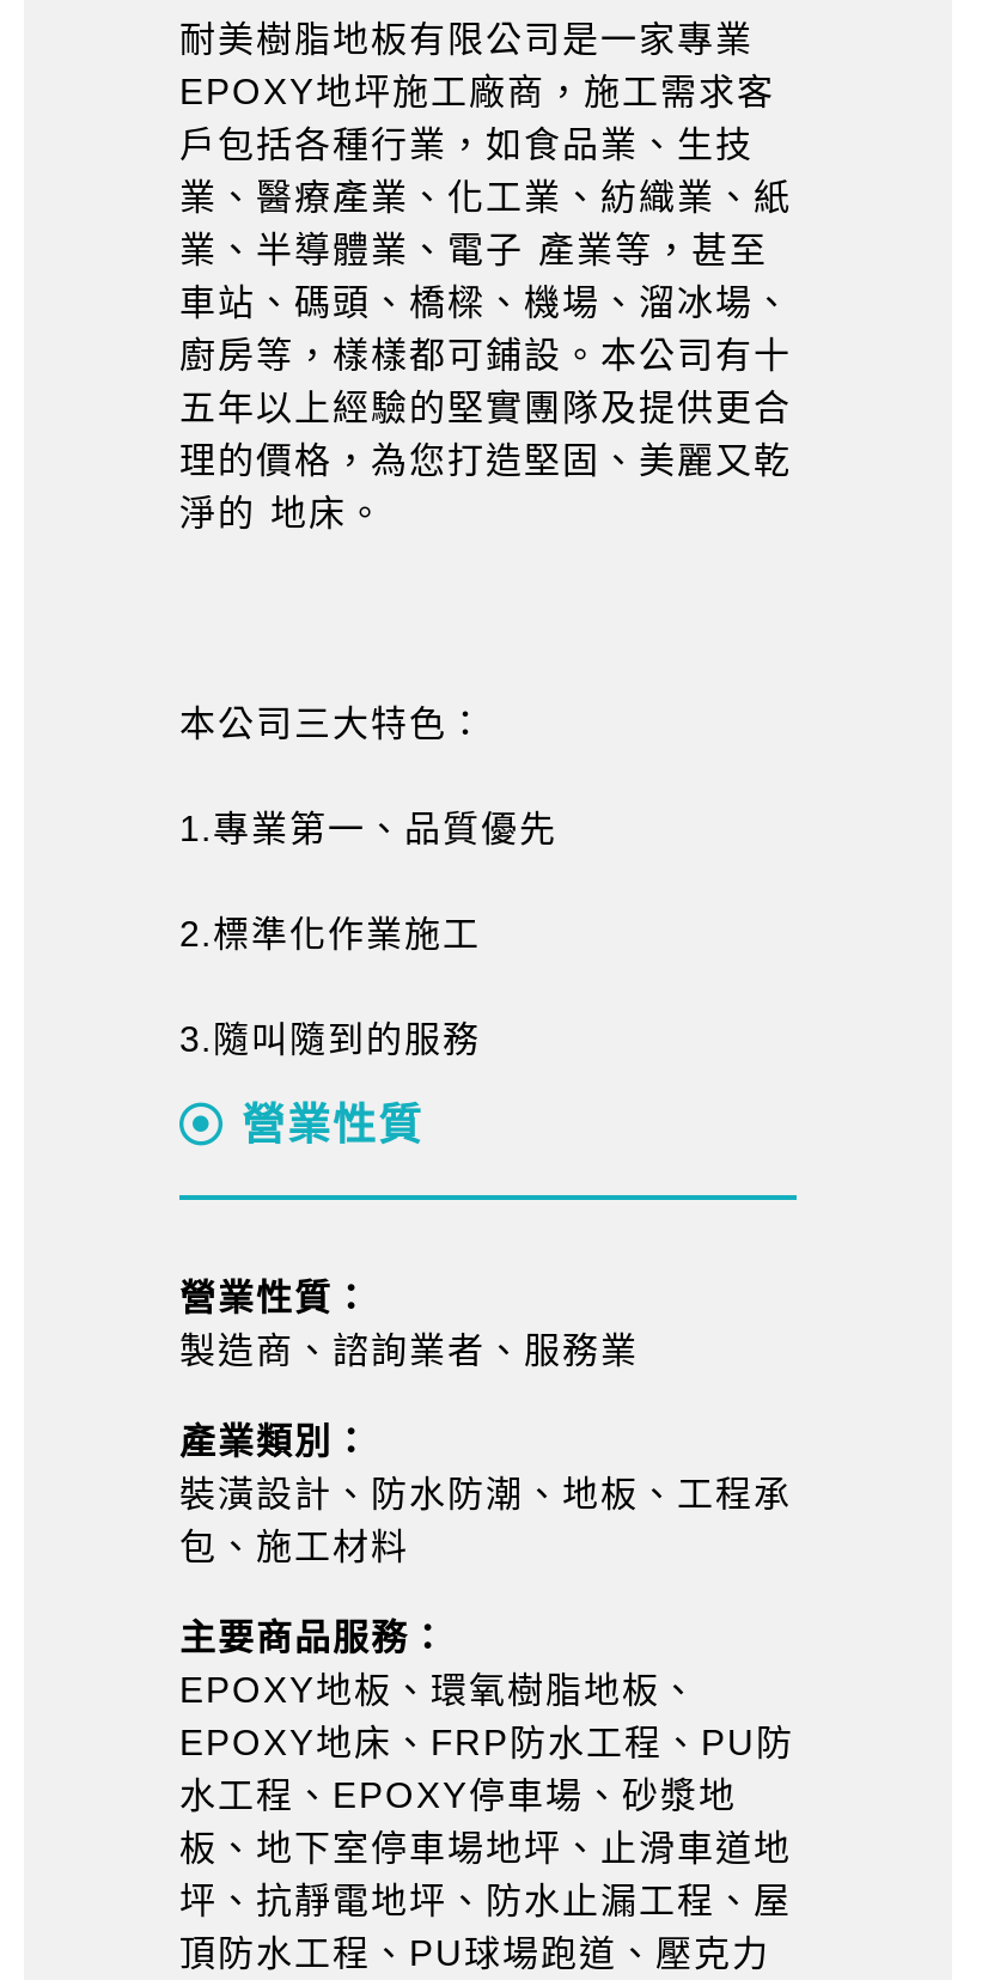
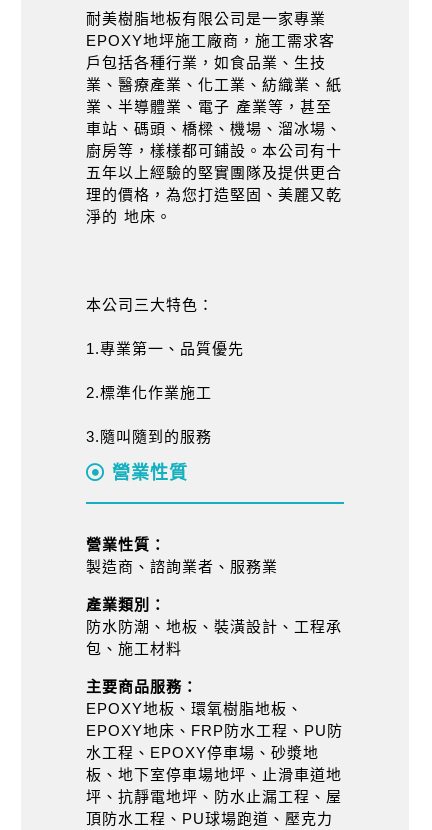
- 裝潢設計、防水防潮、地板、工程承
+ 防水防潮、地板、裝潢設計、工程承
